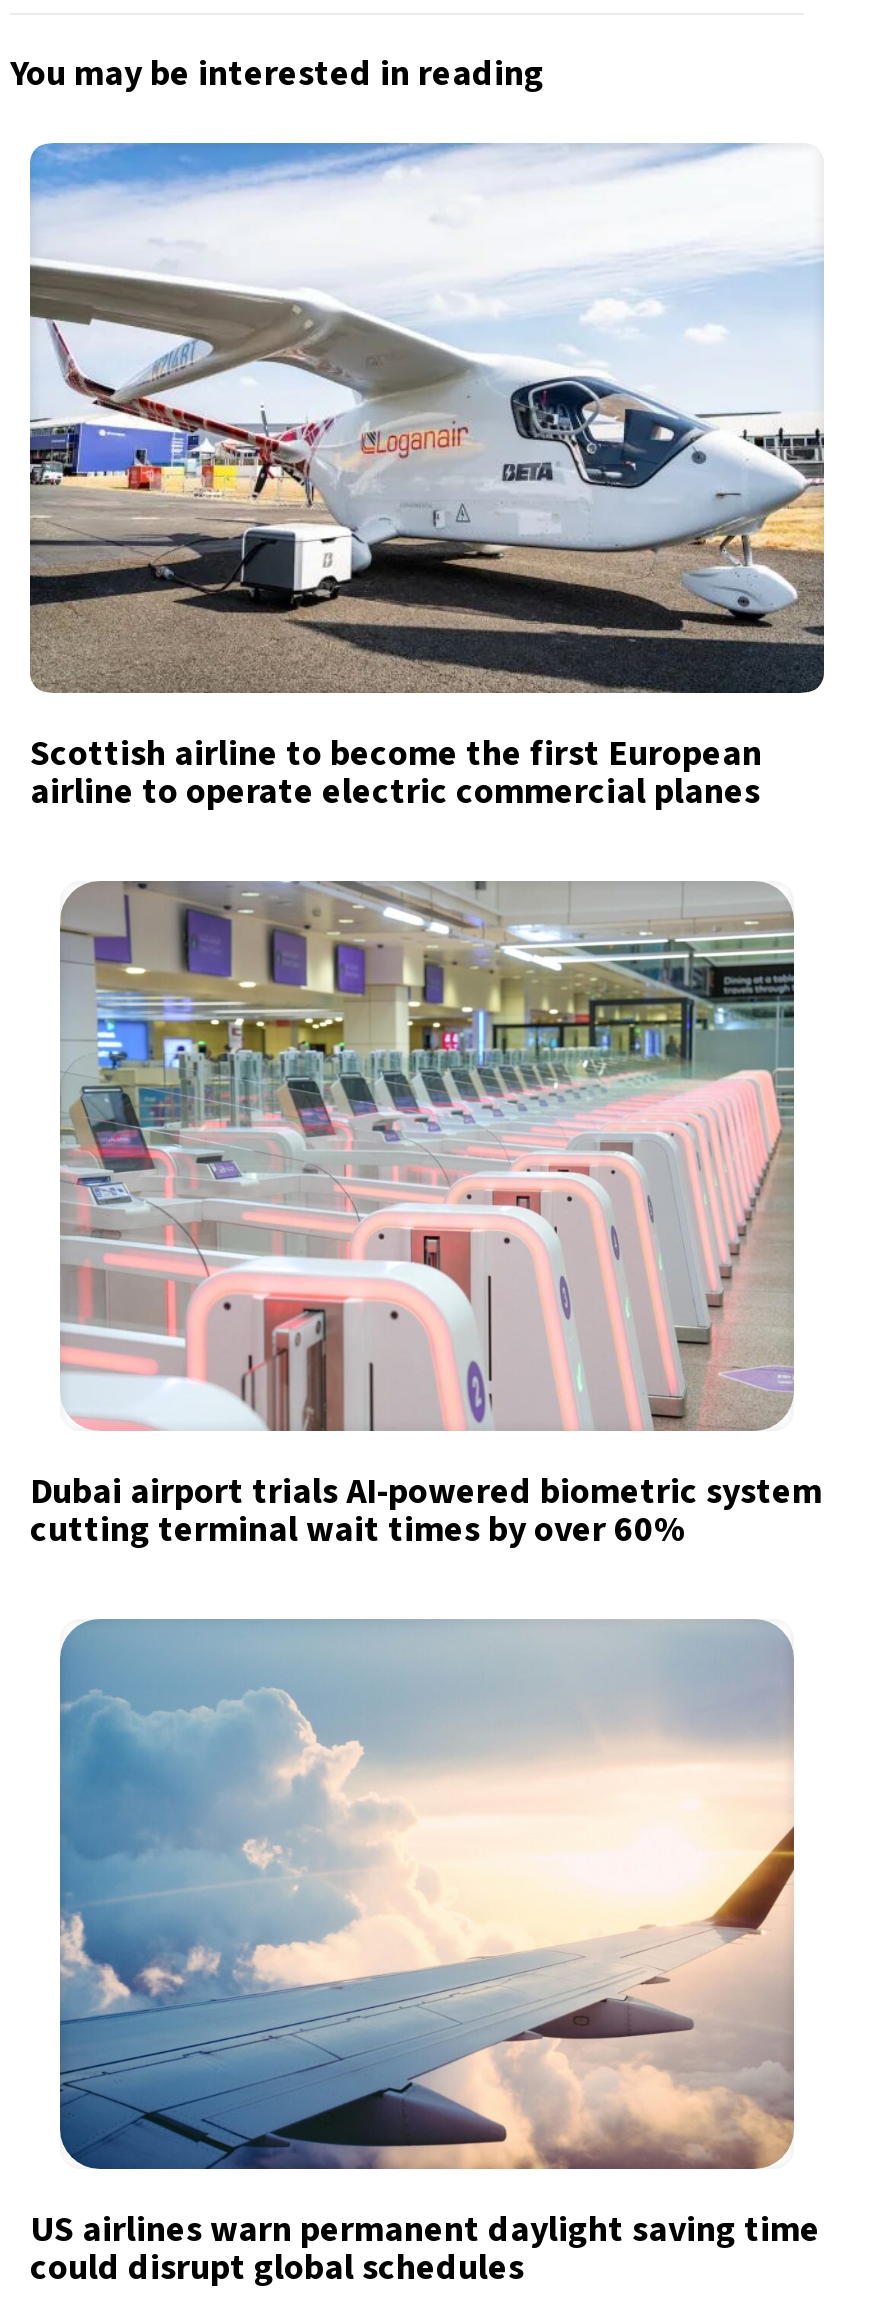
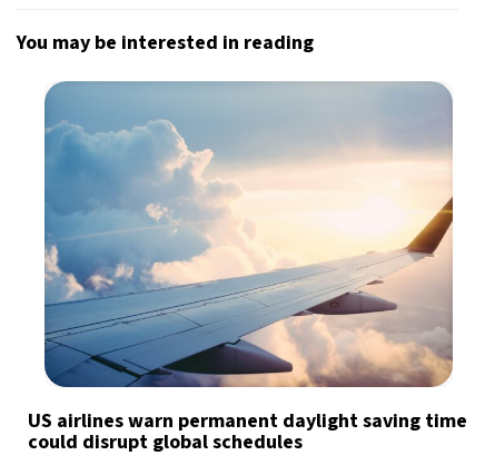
- [image]
- Scottish airline to become the first European
- airline to operate electric commercial planes

- [image]
- Dubai airport trials AI-powered biometric system
- cutting terminal wait times by over 60%
